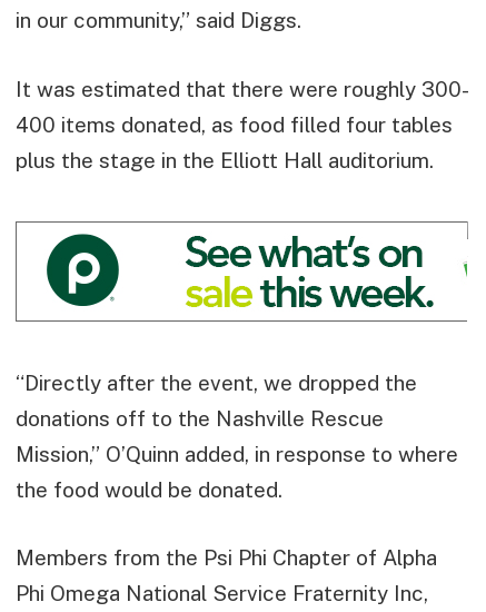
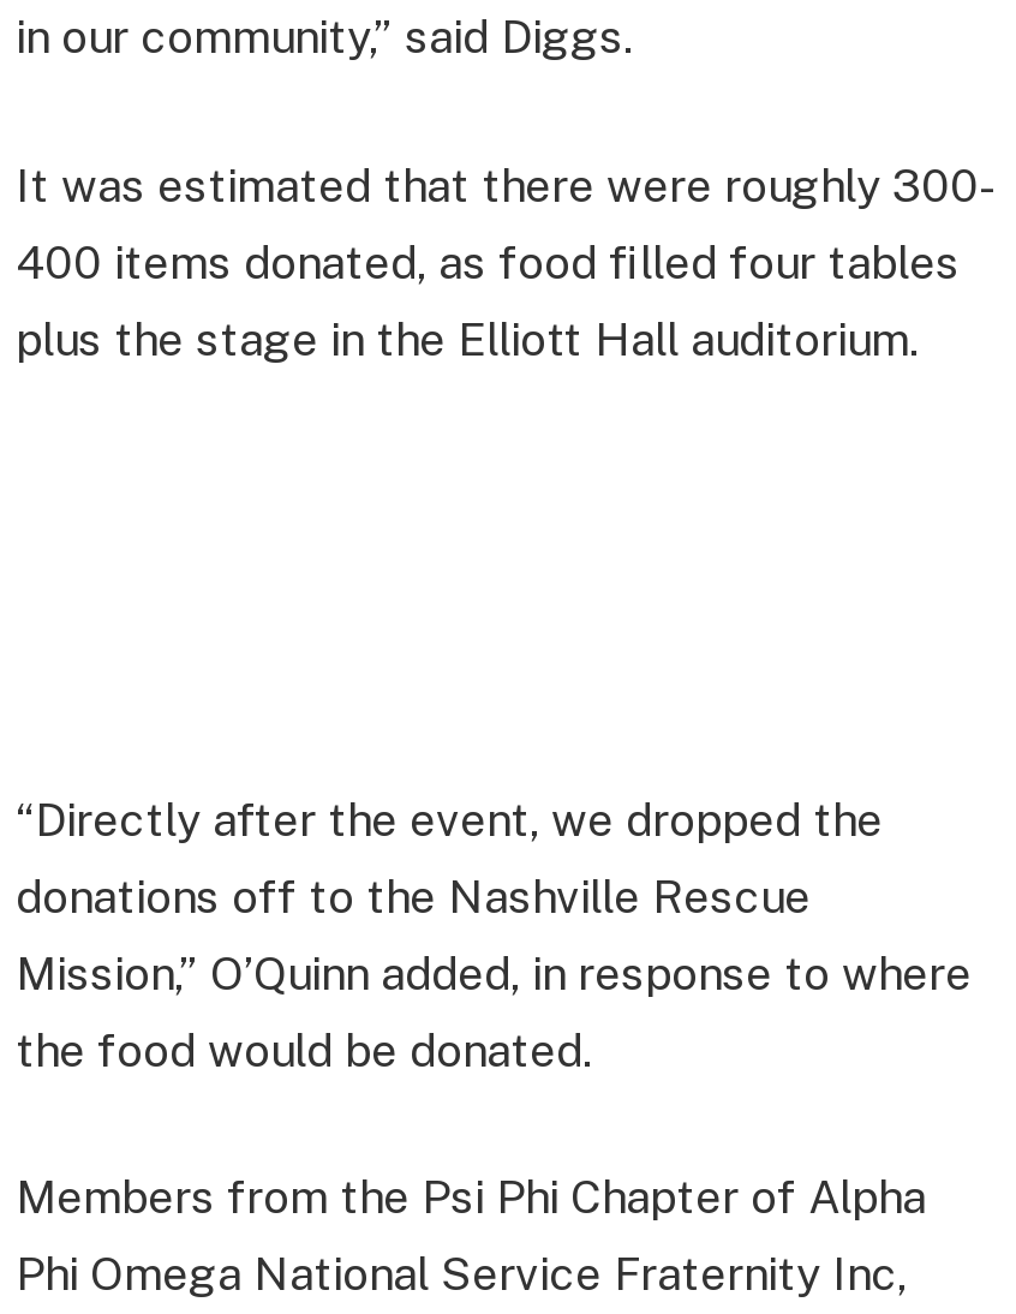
- [image]
